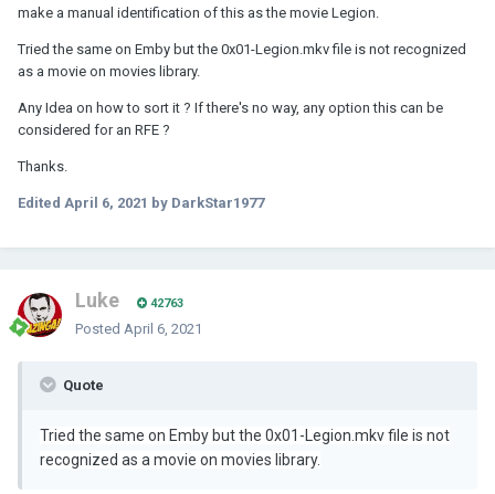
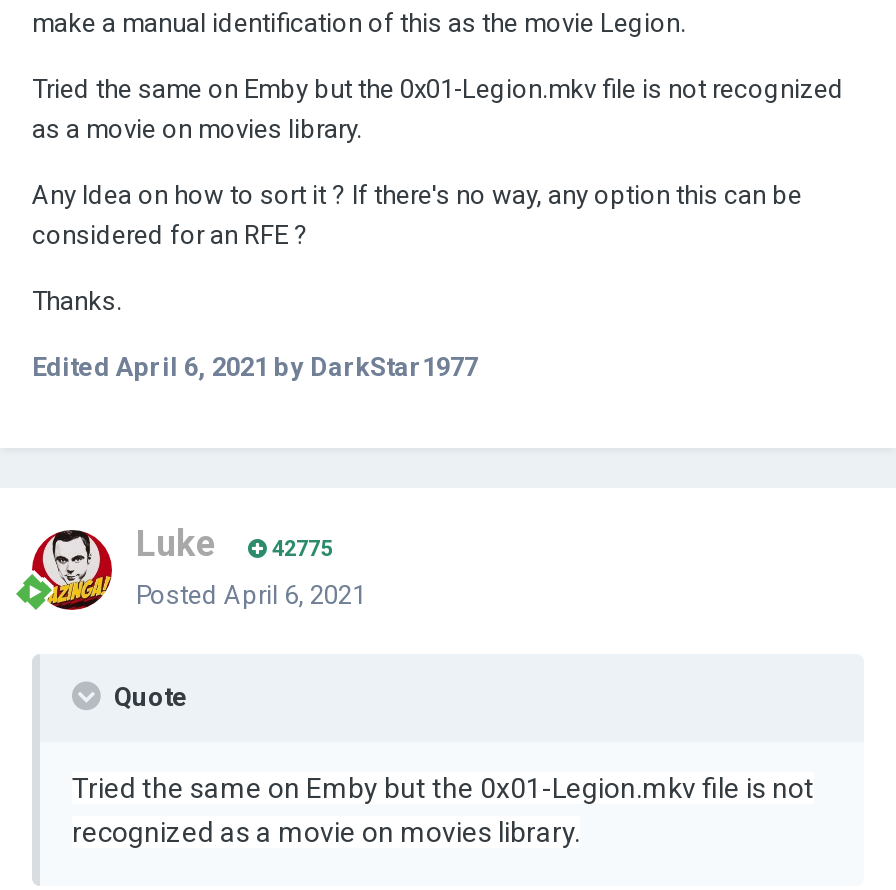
- Luke 42763
+ Luke 42775
